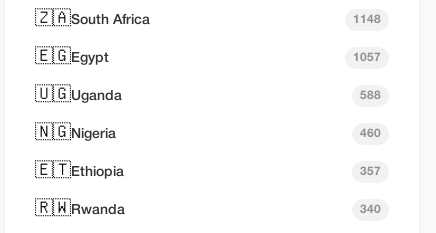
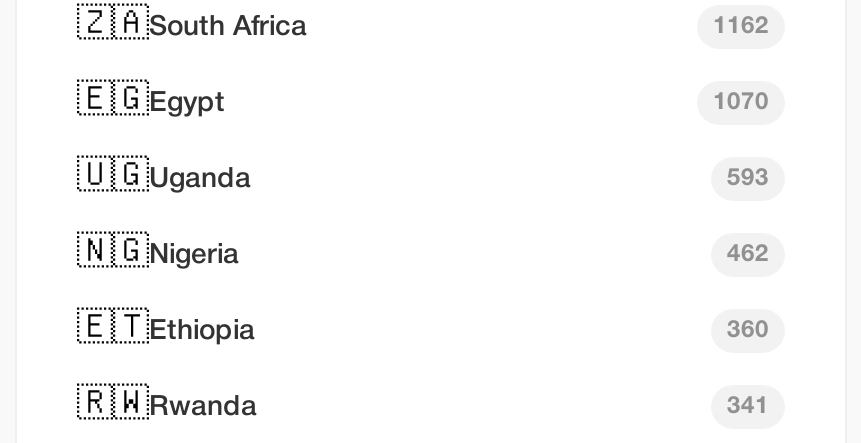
- 1148
+ 1162

- 1057
+ 1070

- 588
+ 593

- 460
+ 462

- 357
+ 360

- 340
+ 341
